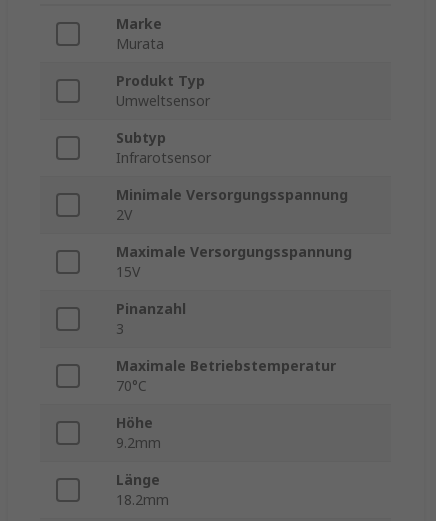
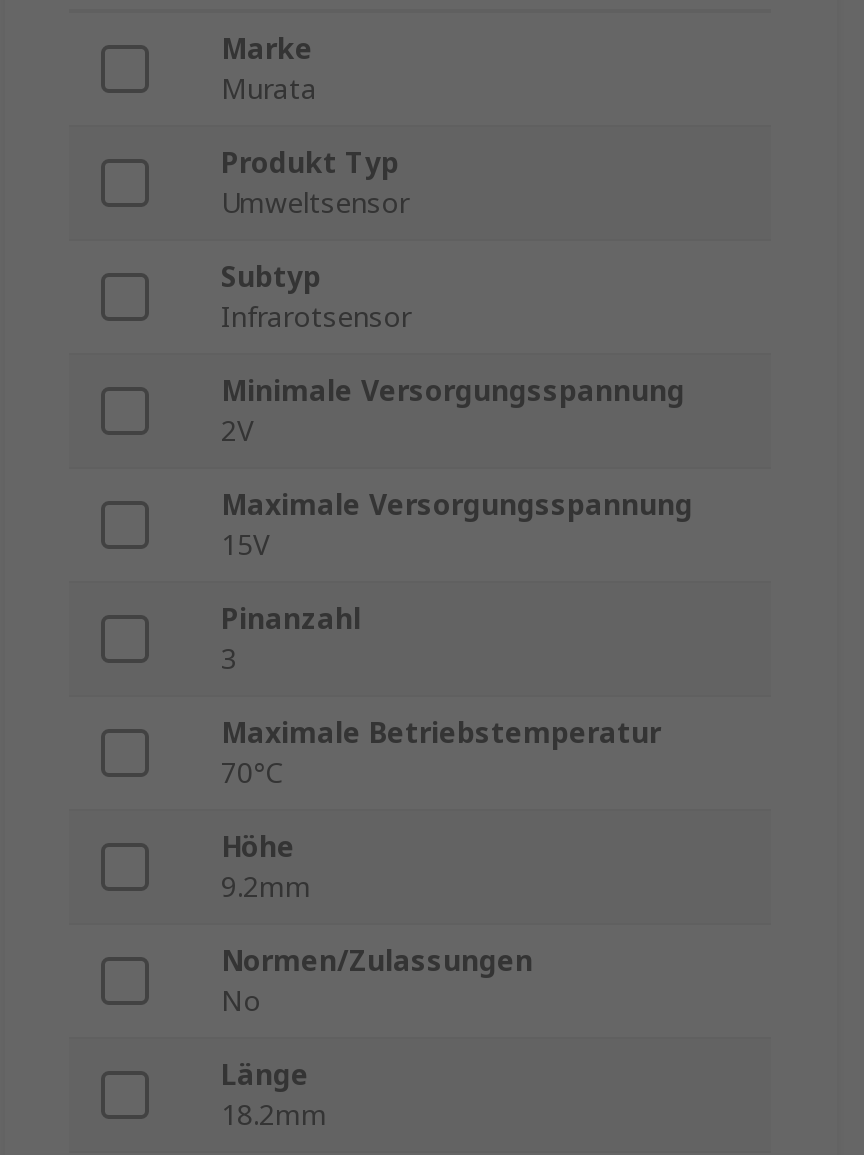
+ Normen/Zulassungen
+ No
